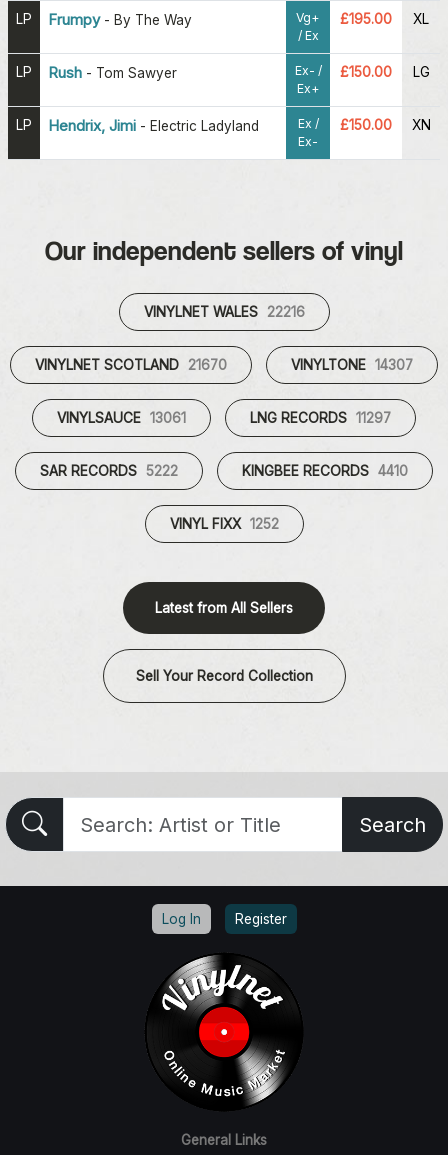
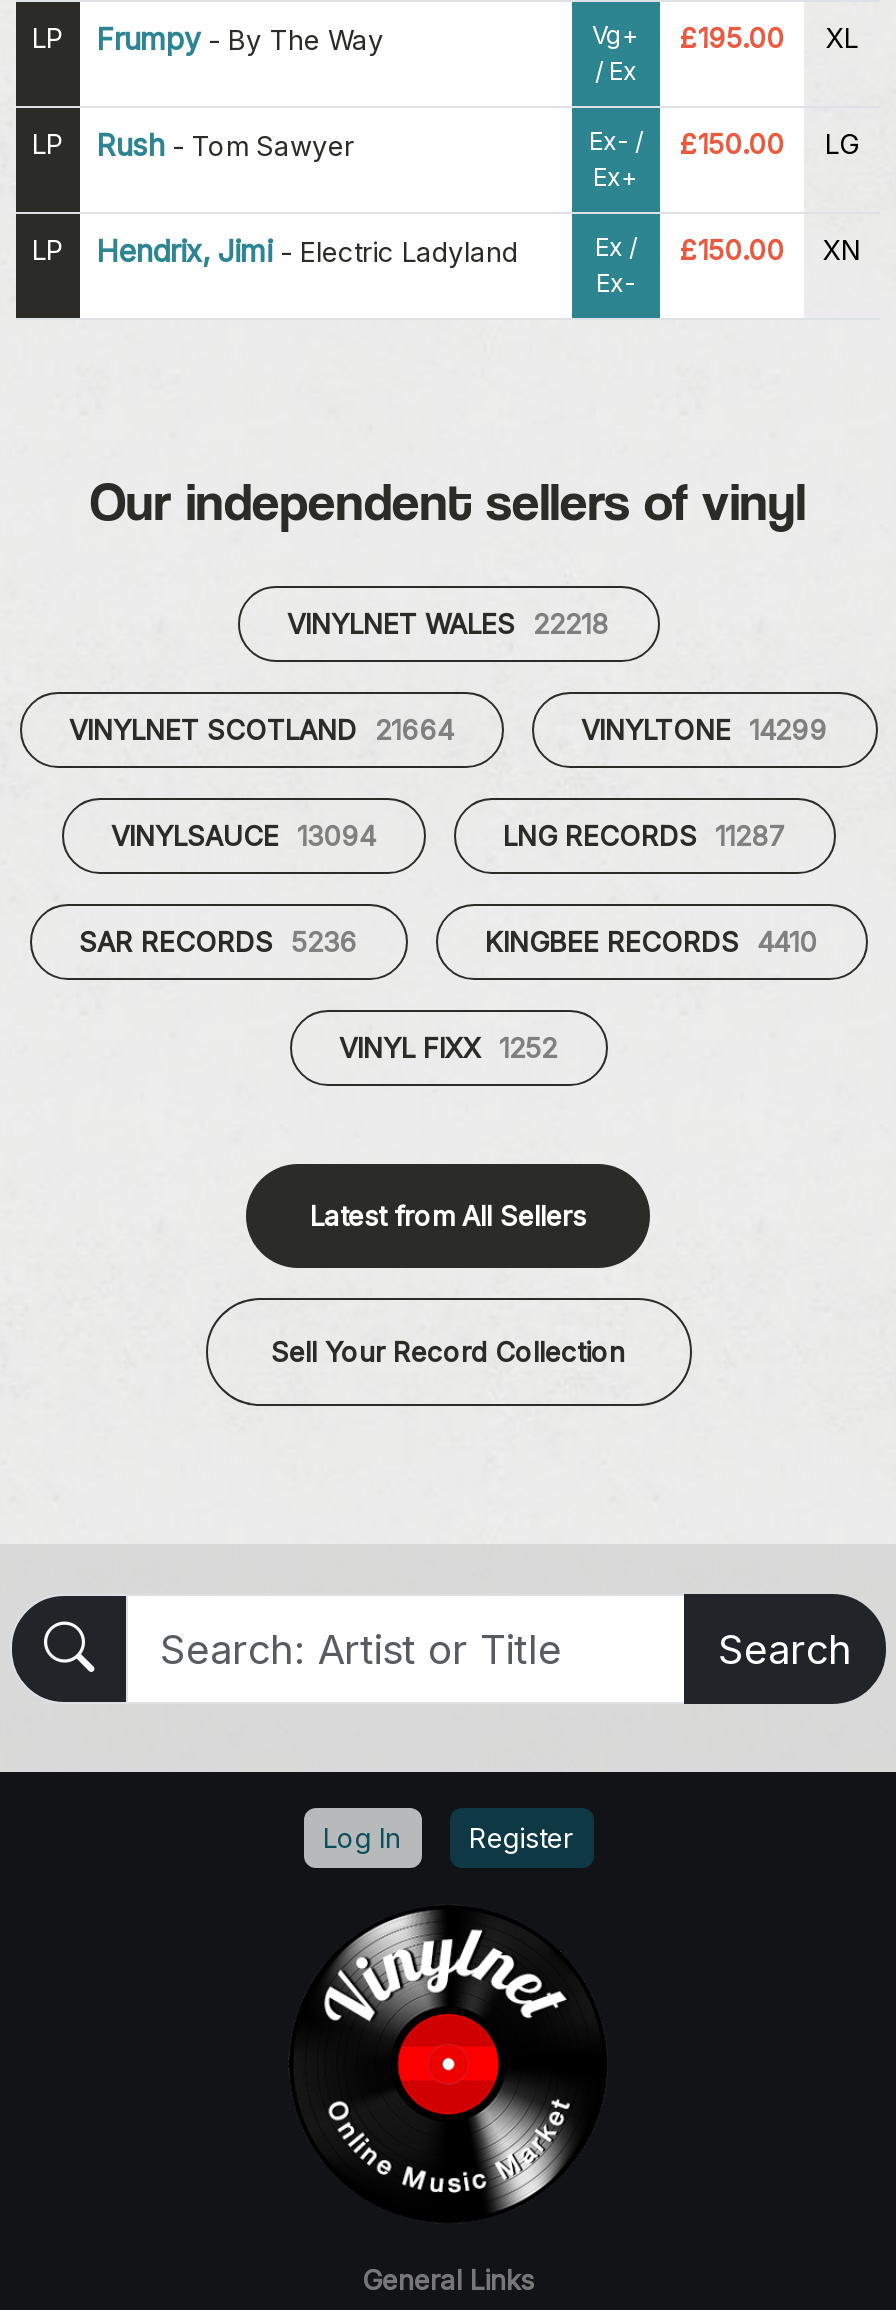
- VINYLNET WALES 22216
+ VINYLNET WALES 22218

- VINYLNET SCOTLAND 21670
+ VINYLNET SCOTLAND 21664

- VINYLTONE 14307
+ VINYLTONE 14299

- VINYLSAUCE 13061
+ VINYLSAUCE 13094

- LNG RECORDS 11297
+ LNG RECORDS 11287

- SAR RECORDS 5222
+ SAR RECORDS 5236
